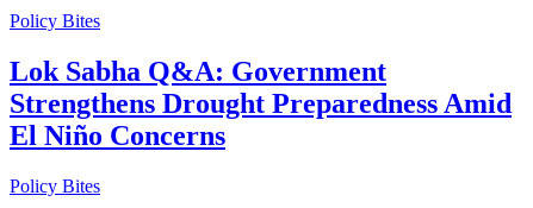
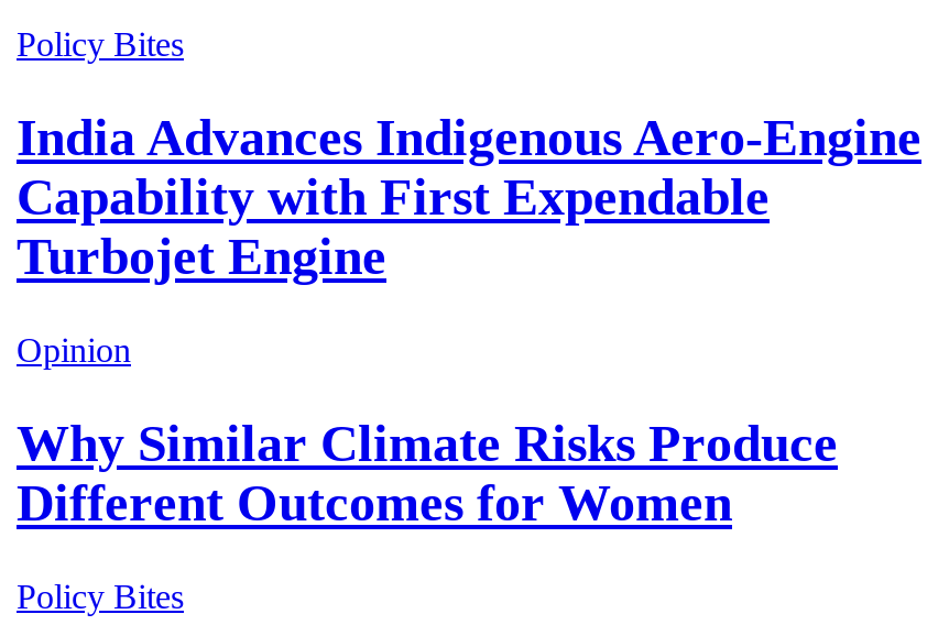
- Lok Sabha Q&A: Government
- Strengthens Drought Preparedness Amid
- El Niño Concerns
+ India Advances Indigenous Aero-Engine
+ Capability with First Expendable
+ Turbojet Engine
+ Opinion
+ Why Similar Climate Risks Produce
+ Different Outcomes for Women
